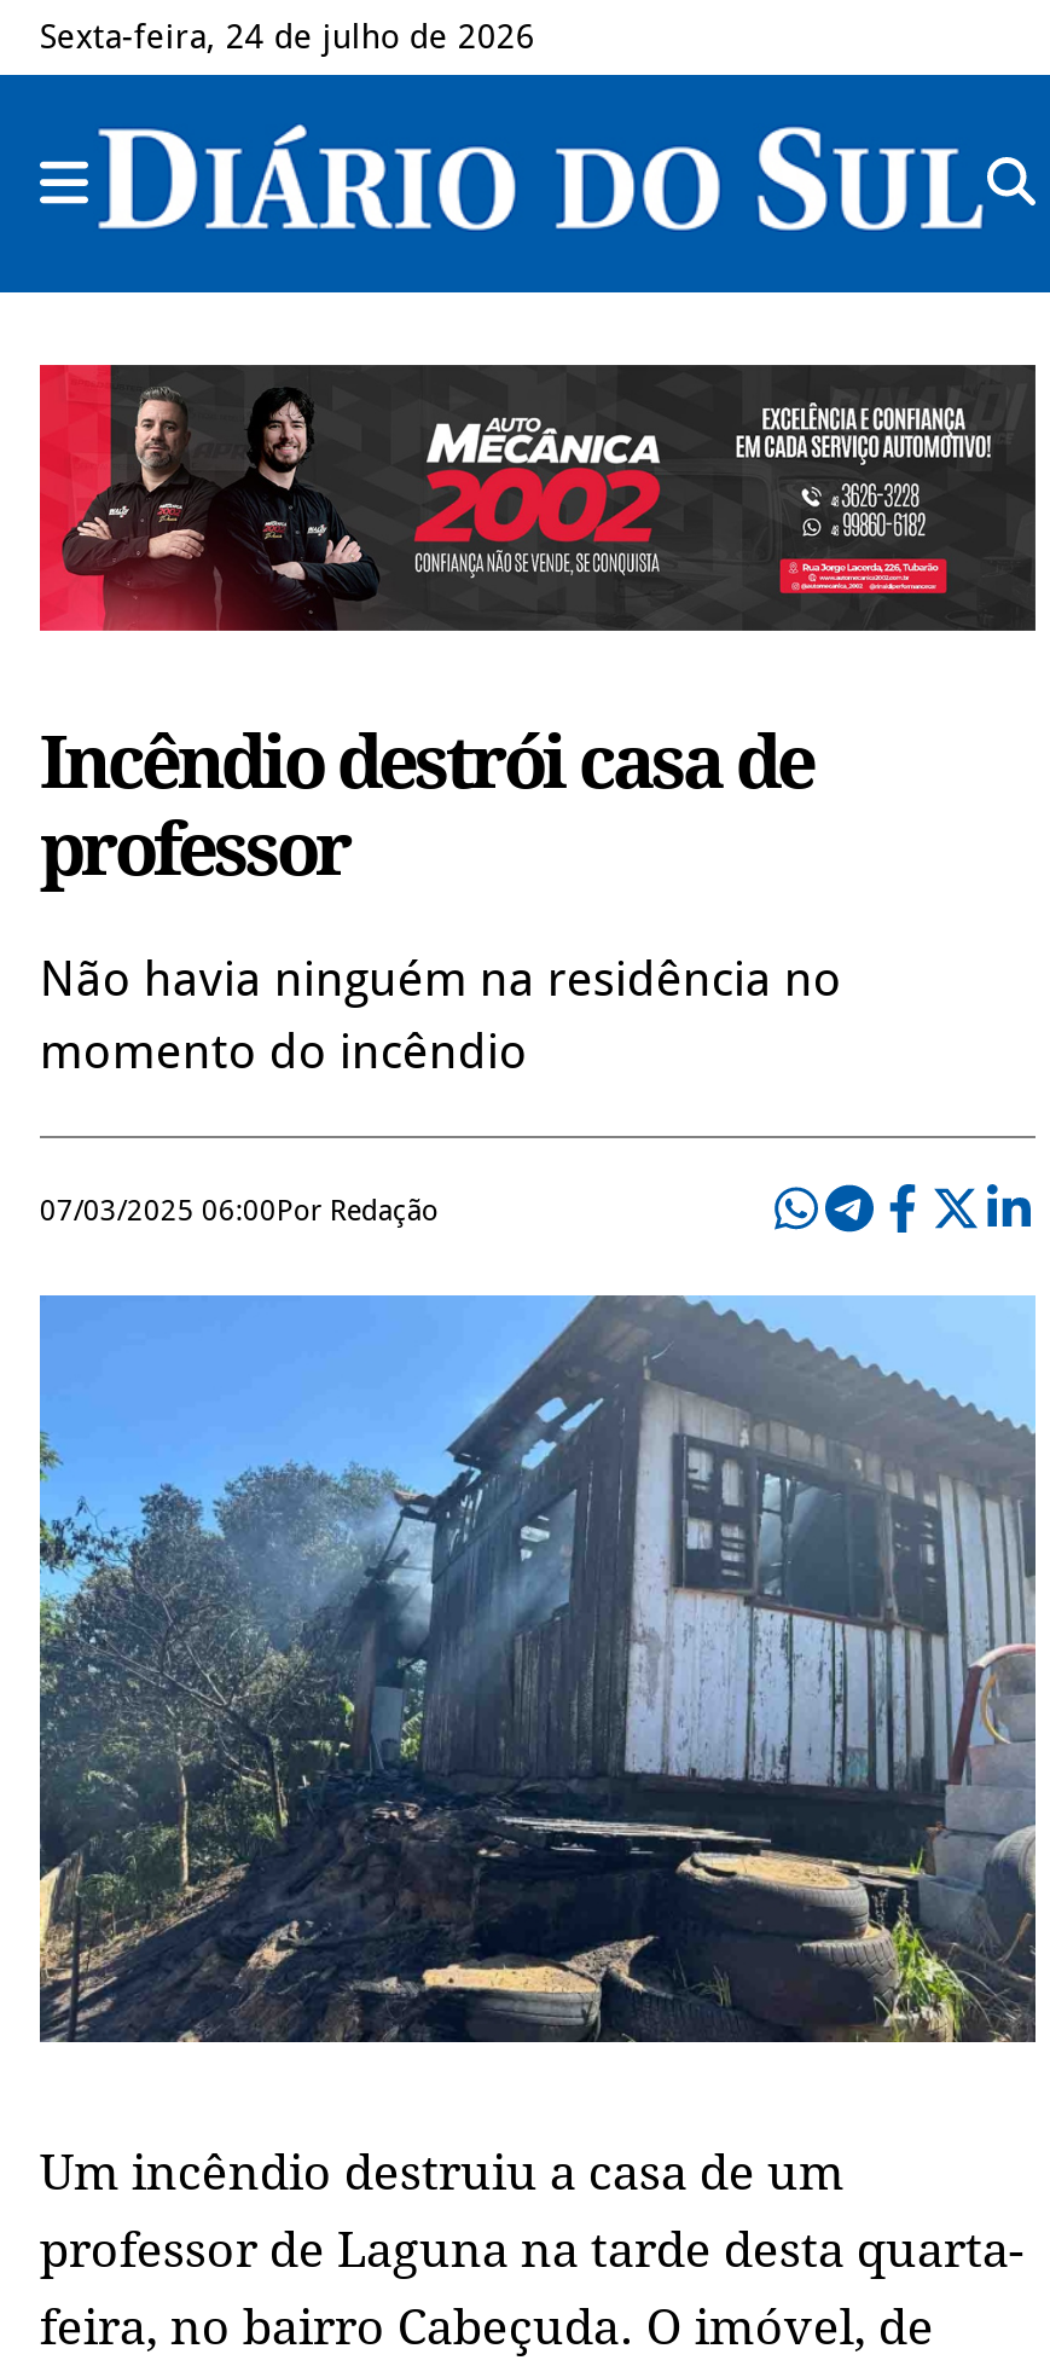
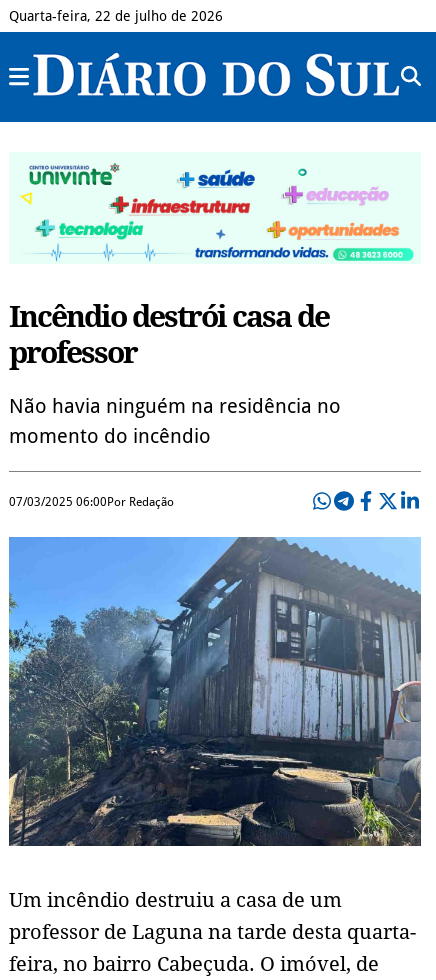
- Sexta-feira, 24 de julho de 2026
+ Quarta-feira, 22 de julho de 2026

- [image]
+ [image]
